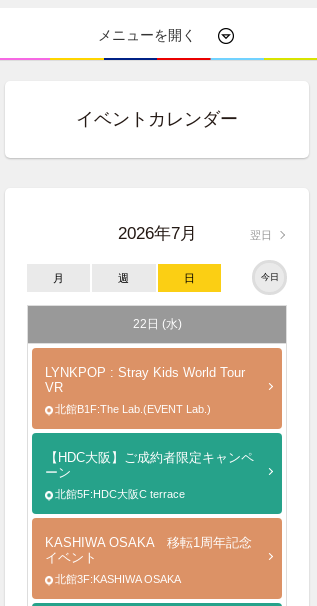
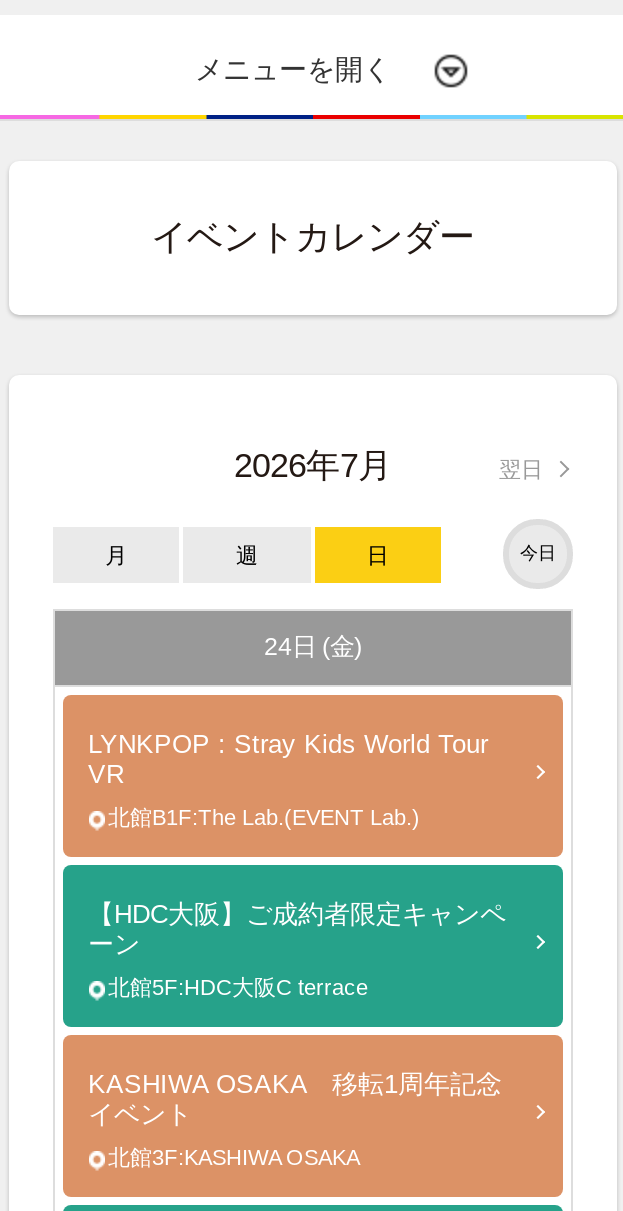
- 22日 (水)
+ 24日 (金)
